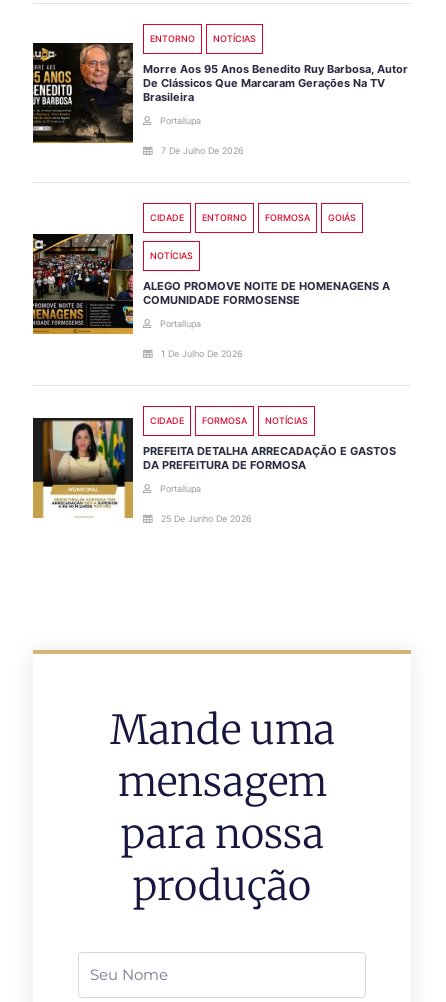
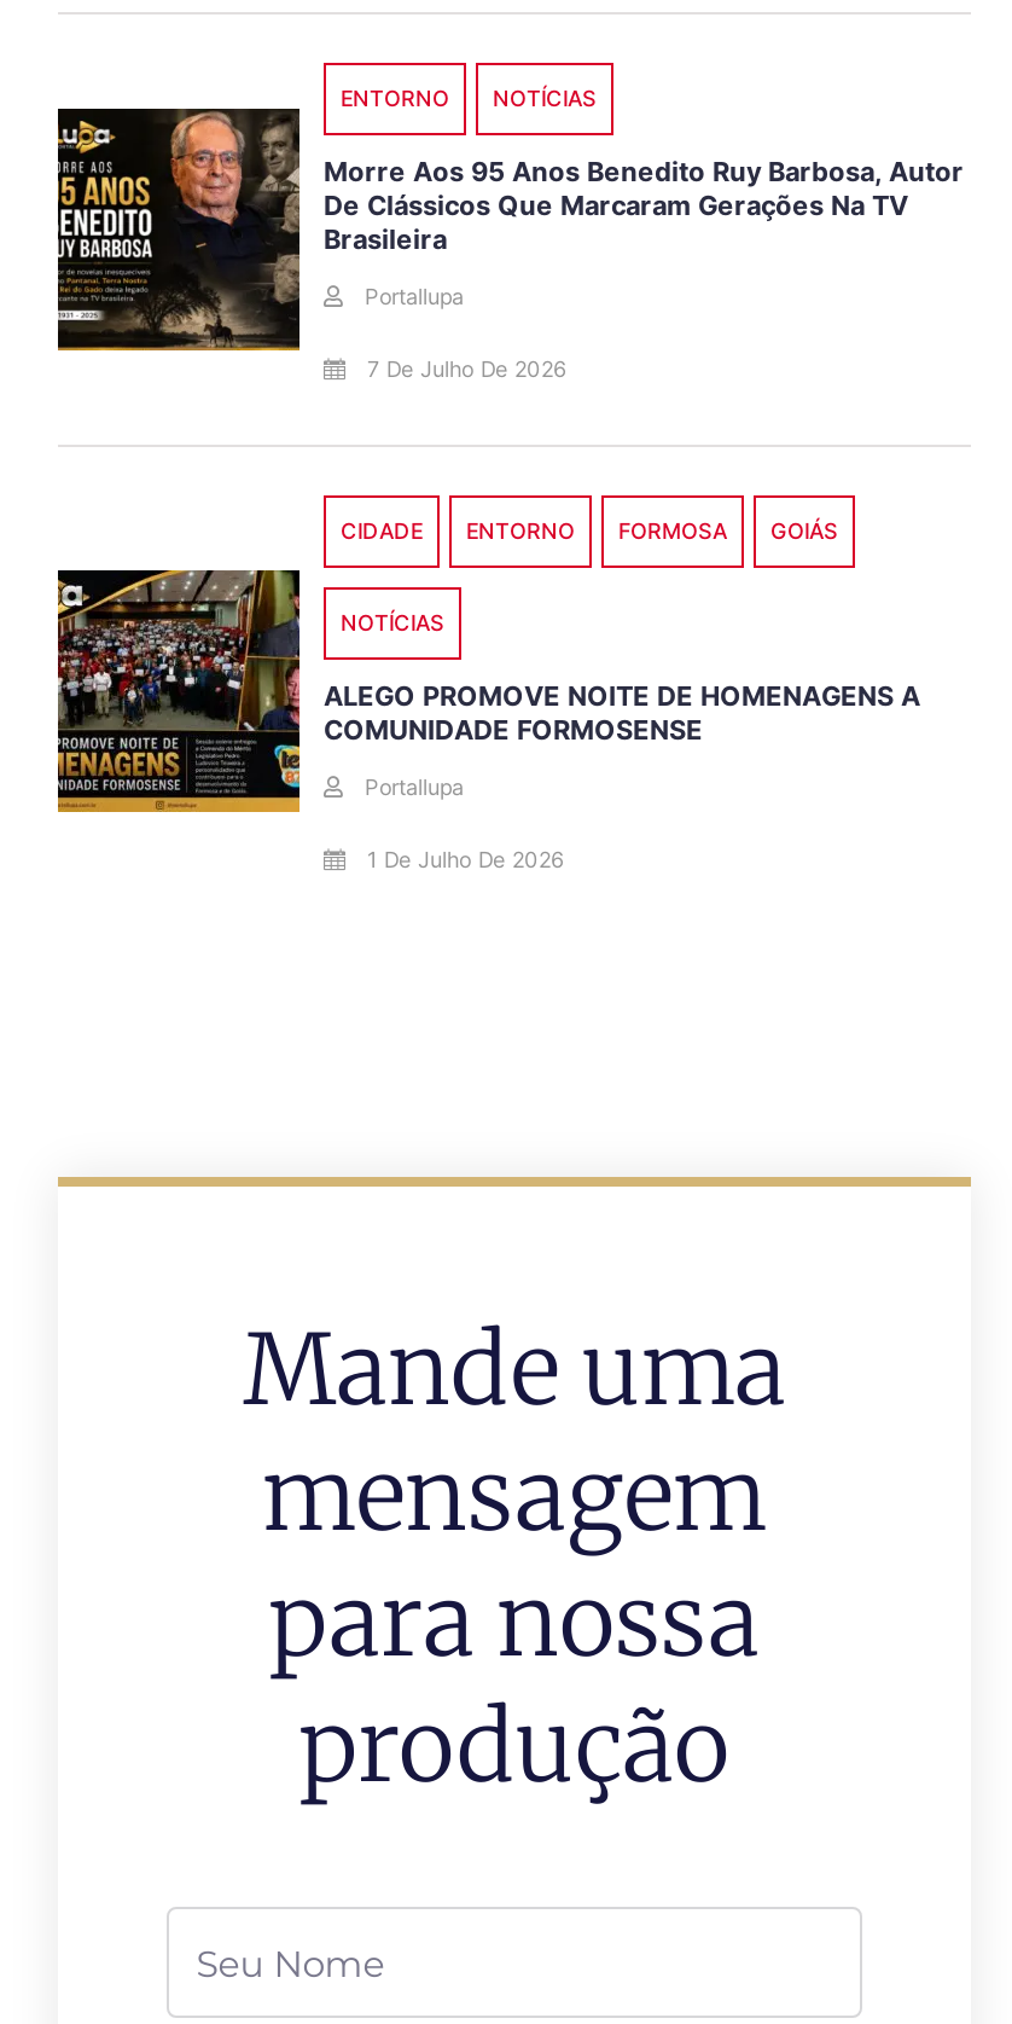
- [image]
- CIDADE
- FORMOSA
- NOTÍCIAS
- PREFEITA DETALHA ARRECADAÇÃO E GASTOS
- DA PREFEITURA DE FORMOSA
- Portallupa
- 25 De Junho De 2026
